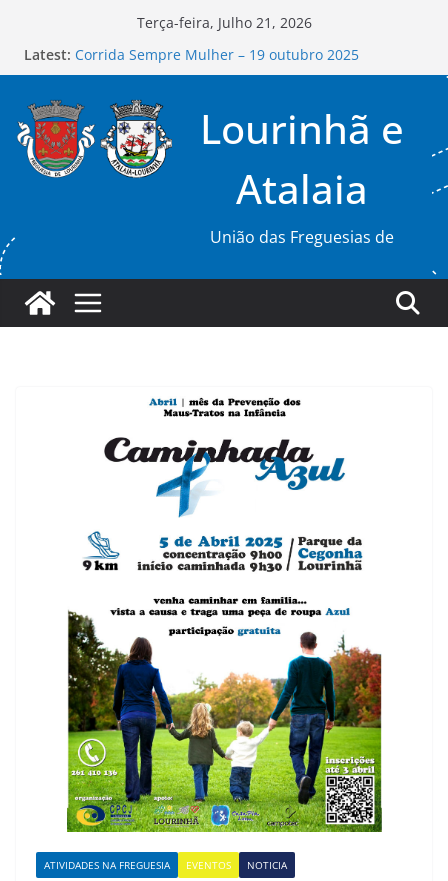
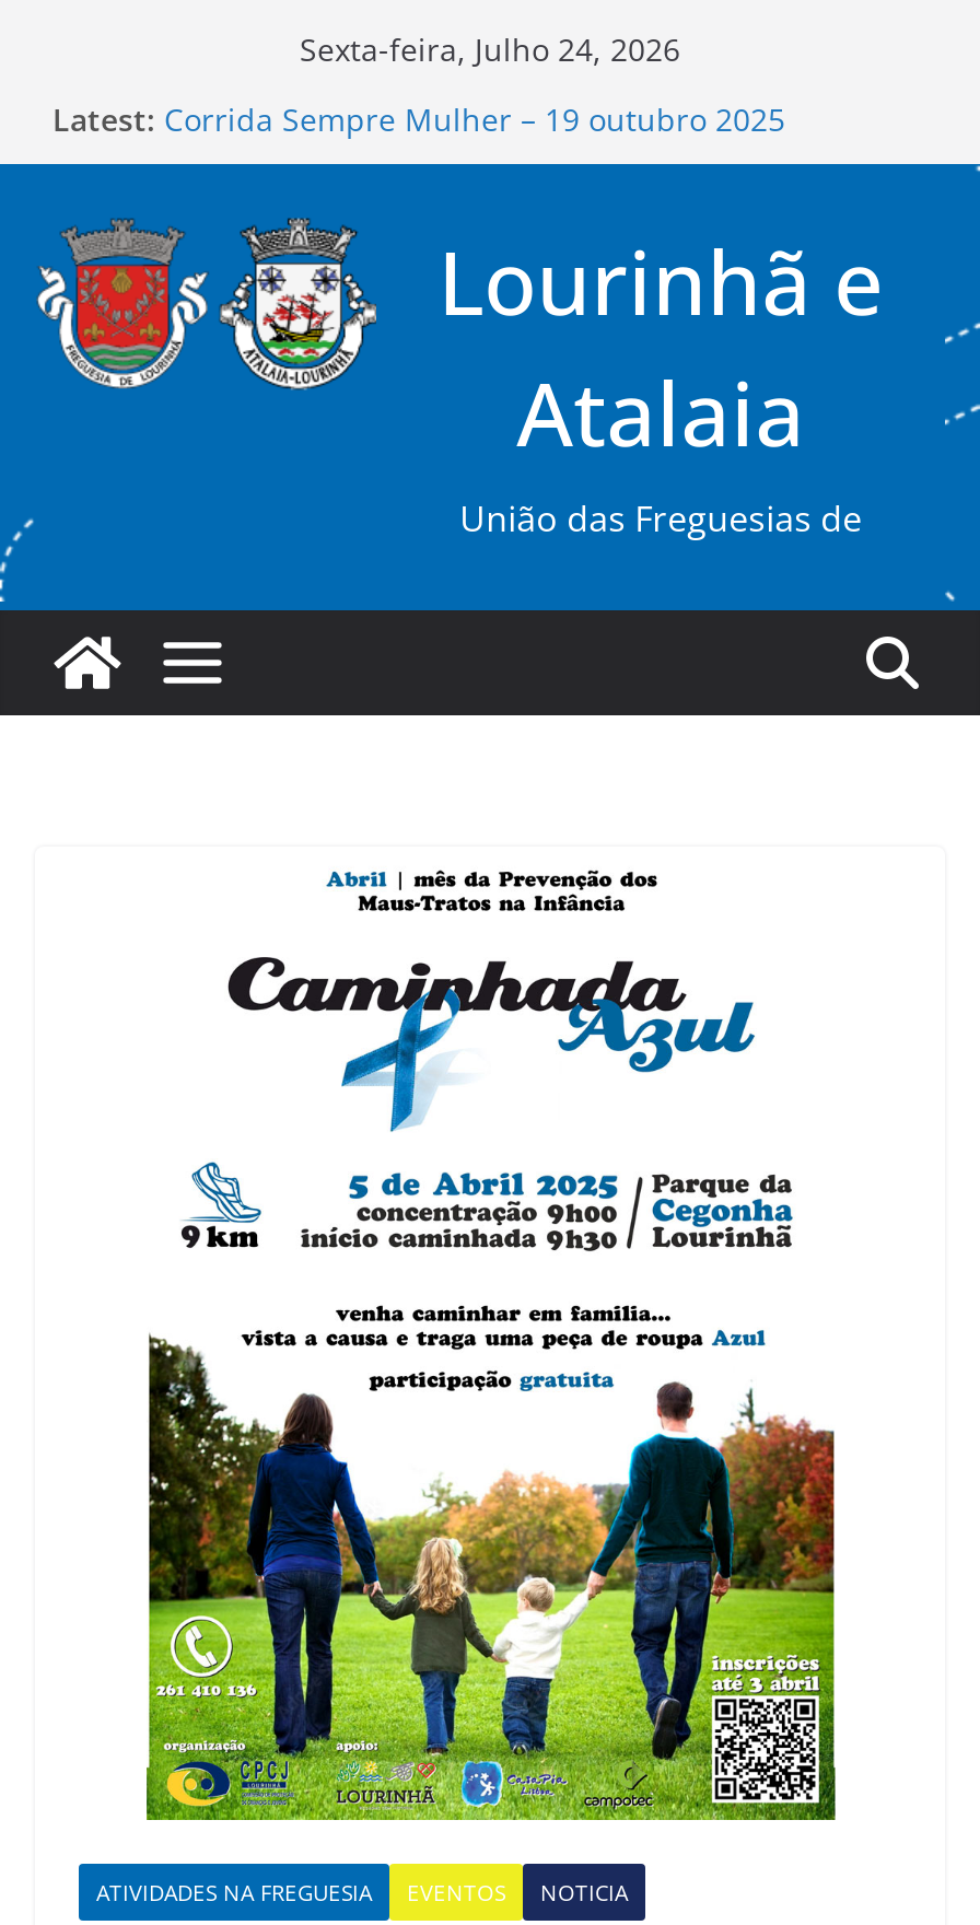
- Terça-feira, Julho 21, 2026
+ Sexta-feira, Julho 24, 2026
